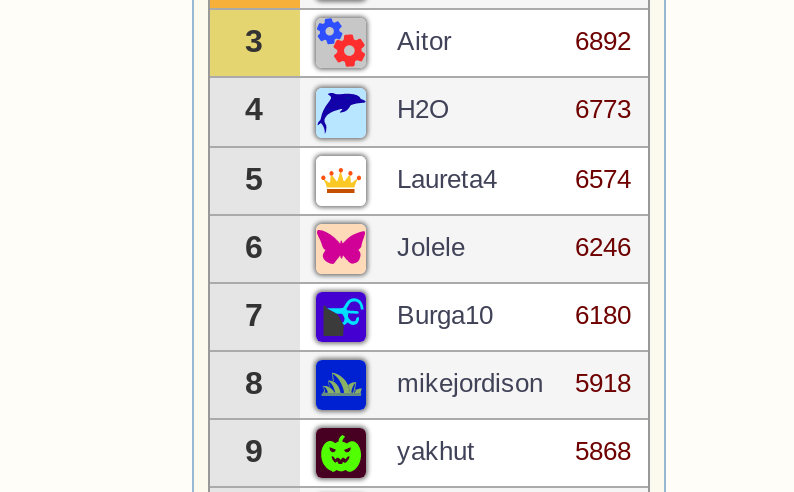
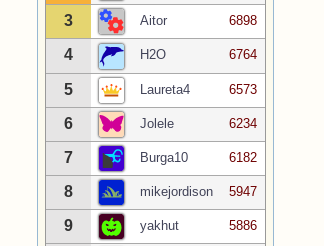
- 6892
+ 6898

- 6773
+ 6764

- 6574
+ 6573

- 6246
+ 6234

- 6180
+ 6182

- mikejordison 5918
+ mikejordison 5947

- 5868
+ 5886
